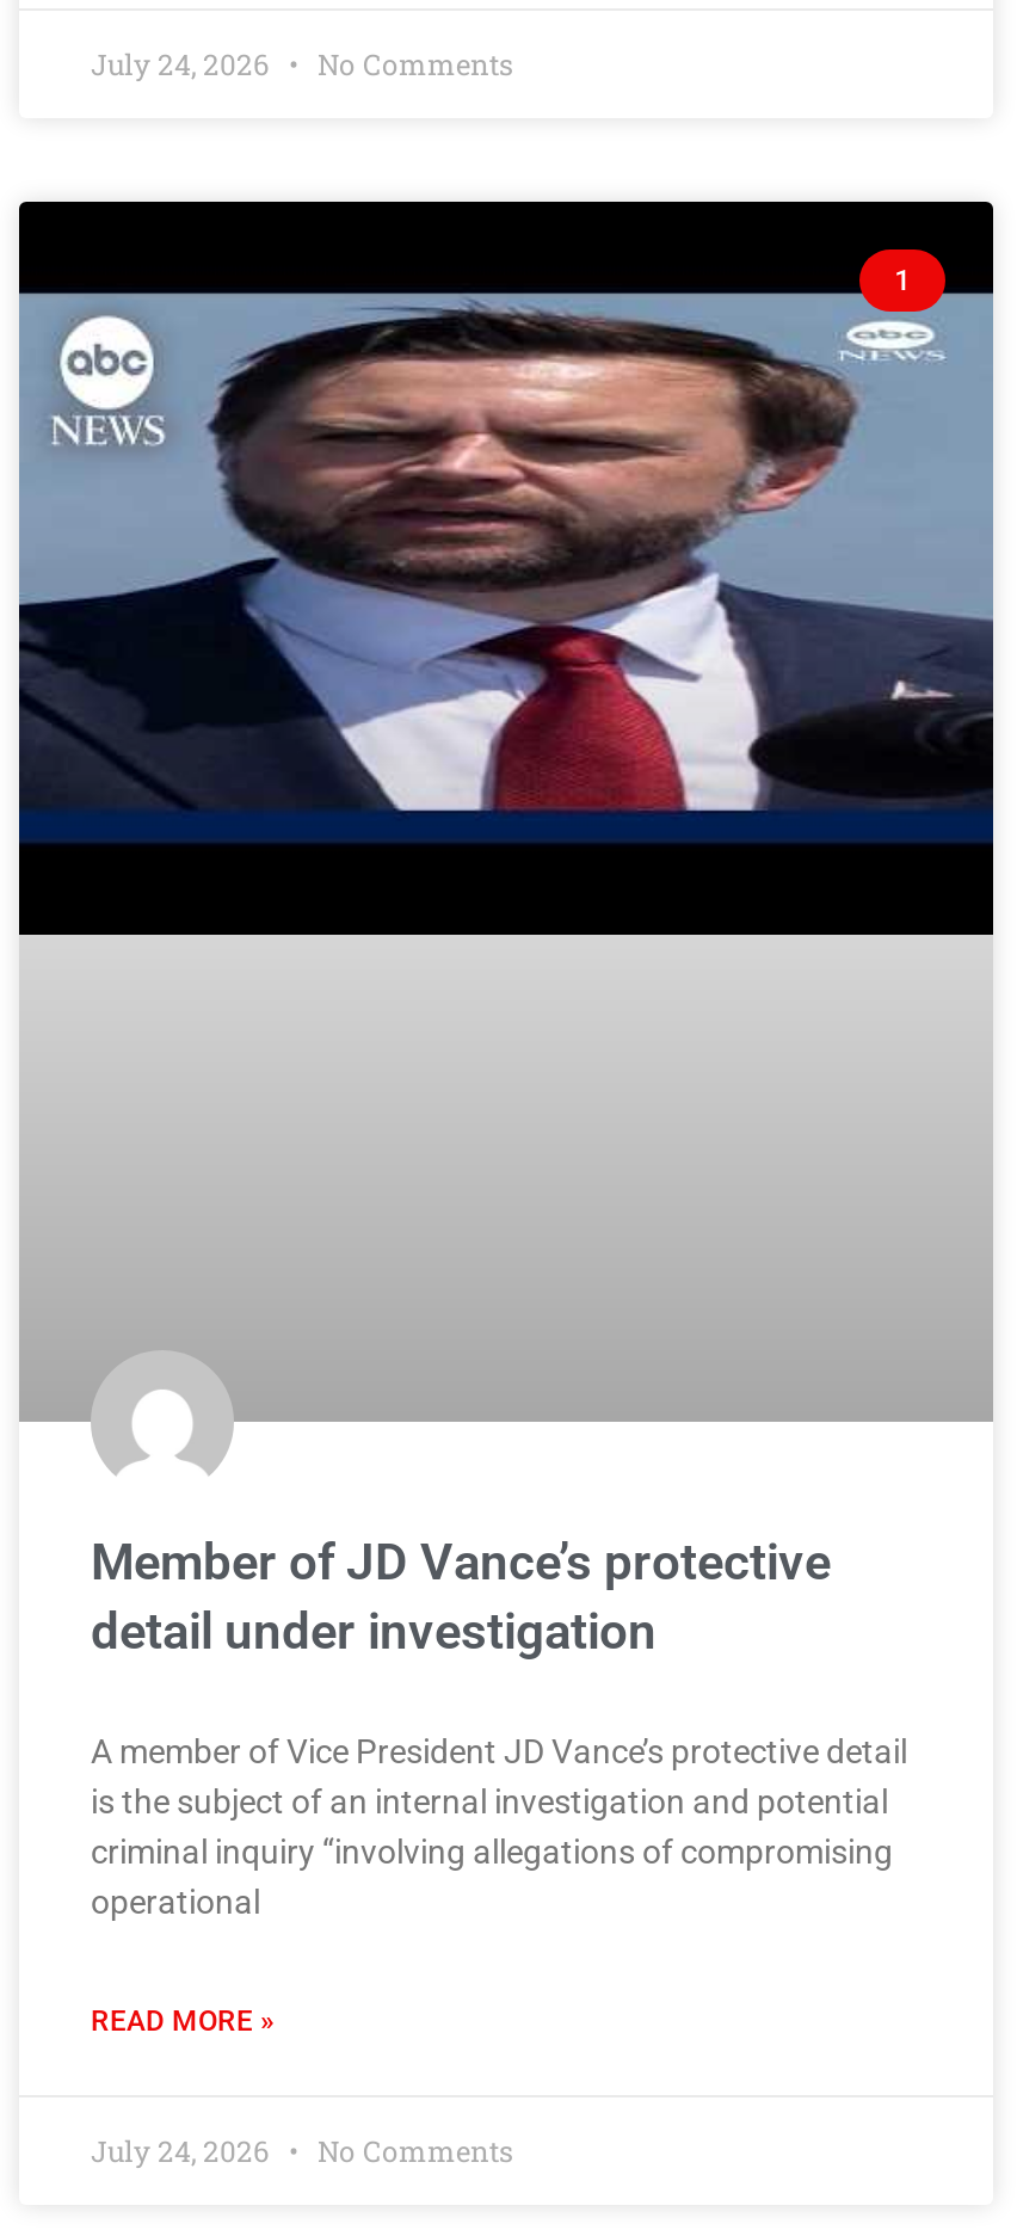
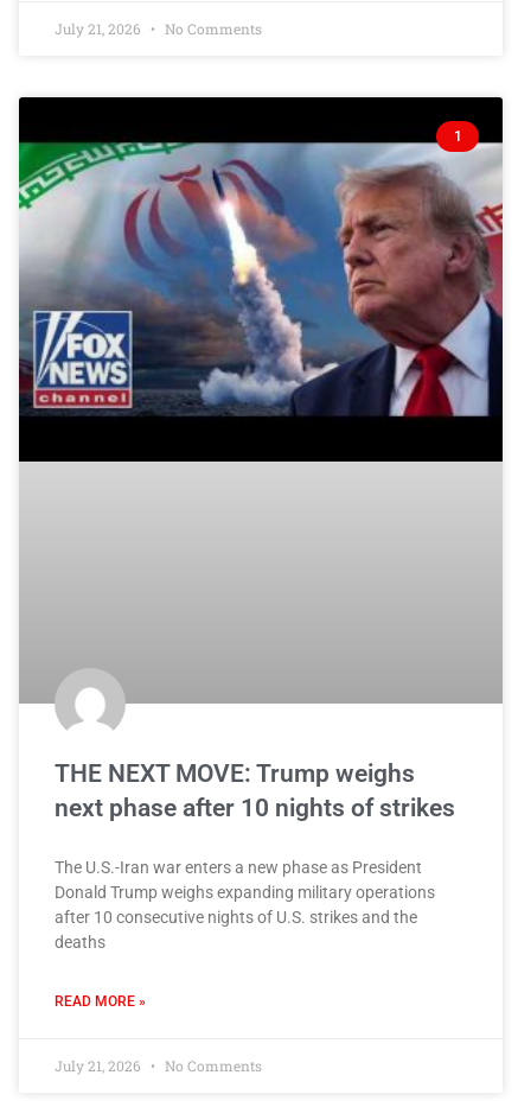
- July 24, 2026 No Comments
+ July 21, 2026 No Comments

- [image]
+ [image]

- Member of JD Vance’s protective
- detail under investigation
+ THE NEXT MOVE: Trump weighs
+ next phase after 10 nights of strikes

- A member of Vice President JD Vance’s protective detail
- is the subject of an internal investigation and potential
- criminal inquiry “involving allegations of compromising
- operational
+ The U.S.-Iran war enters a new phase as President
+ Donald Trump weighs expanding military operations
+ after 10 consecutive nights of U.S. strikes and the
+ deaths

- July 24, 2026 No Comments
+ July 21, 2026 No Comments
